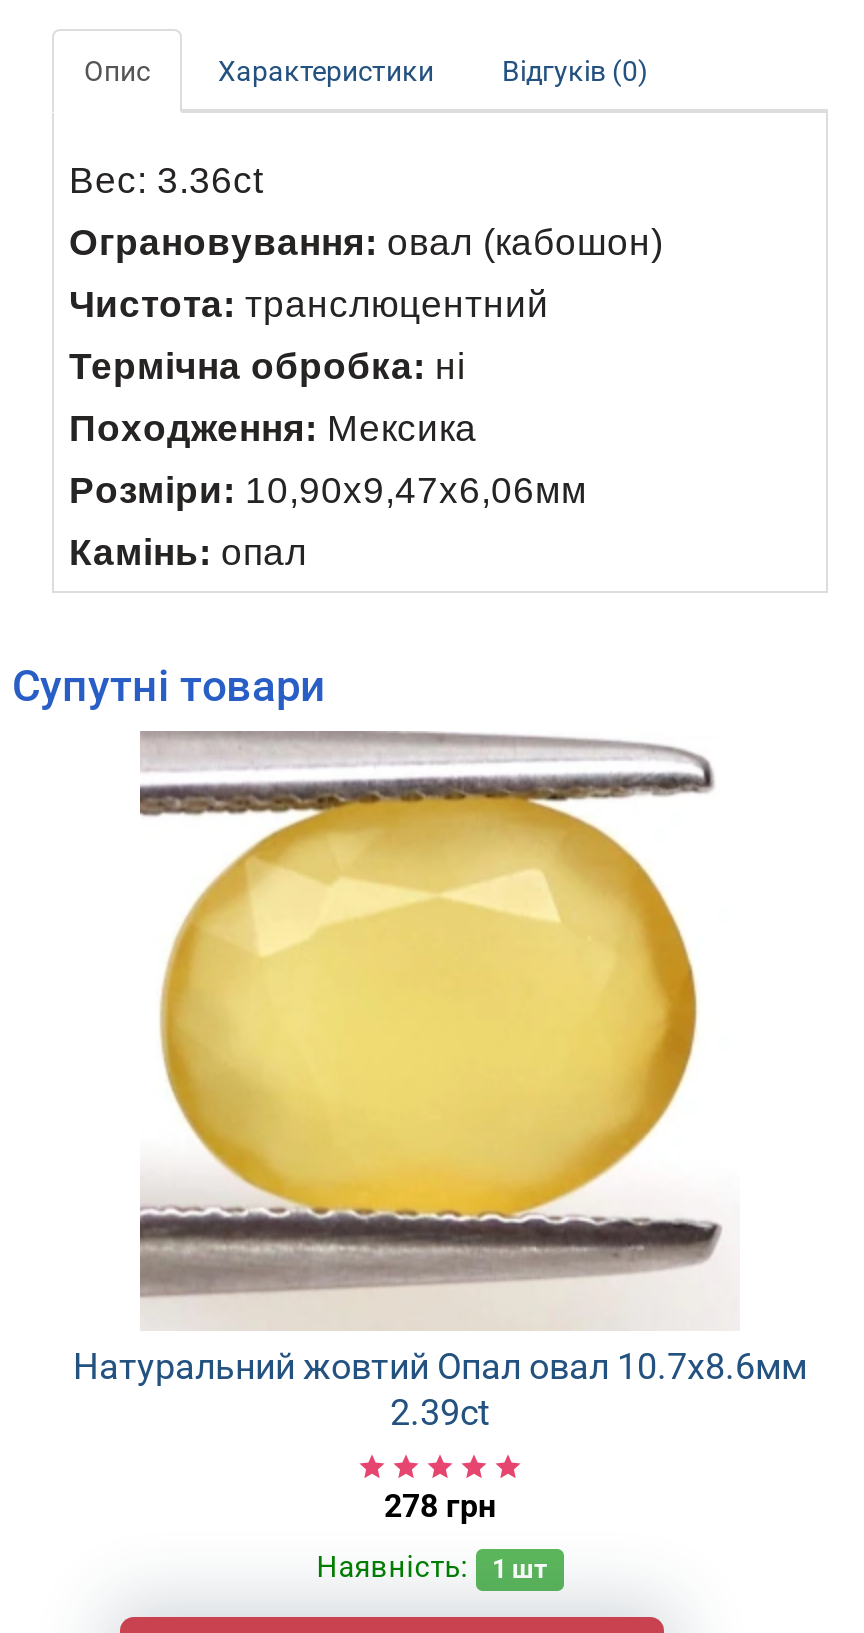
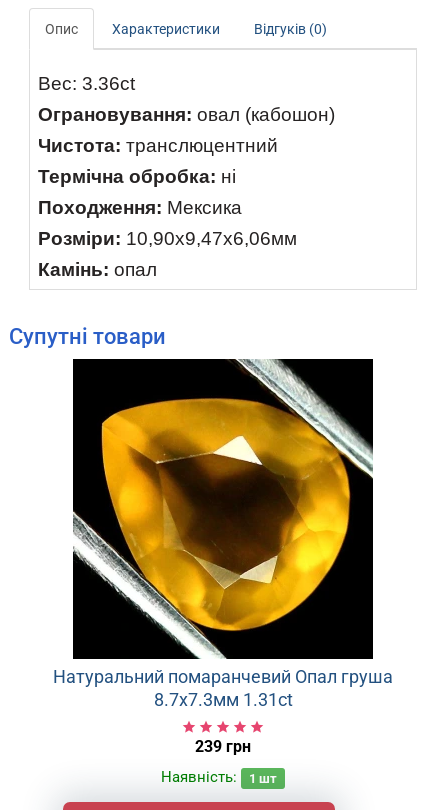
- [image]
- Натуральний жовтий Опал овал 10.7х8.6мм
- 2.39ct
+ [image]
+ Натуральний помаранчевий Опал груша
+ 8.7x7.3мм 1.31ct

- 278 грн
+ 239 грн
